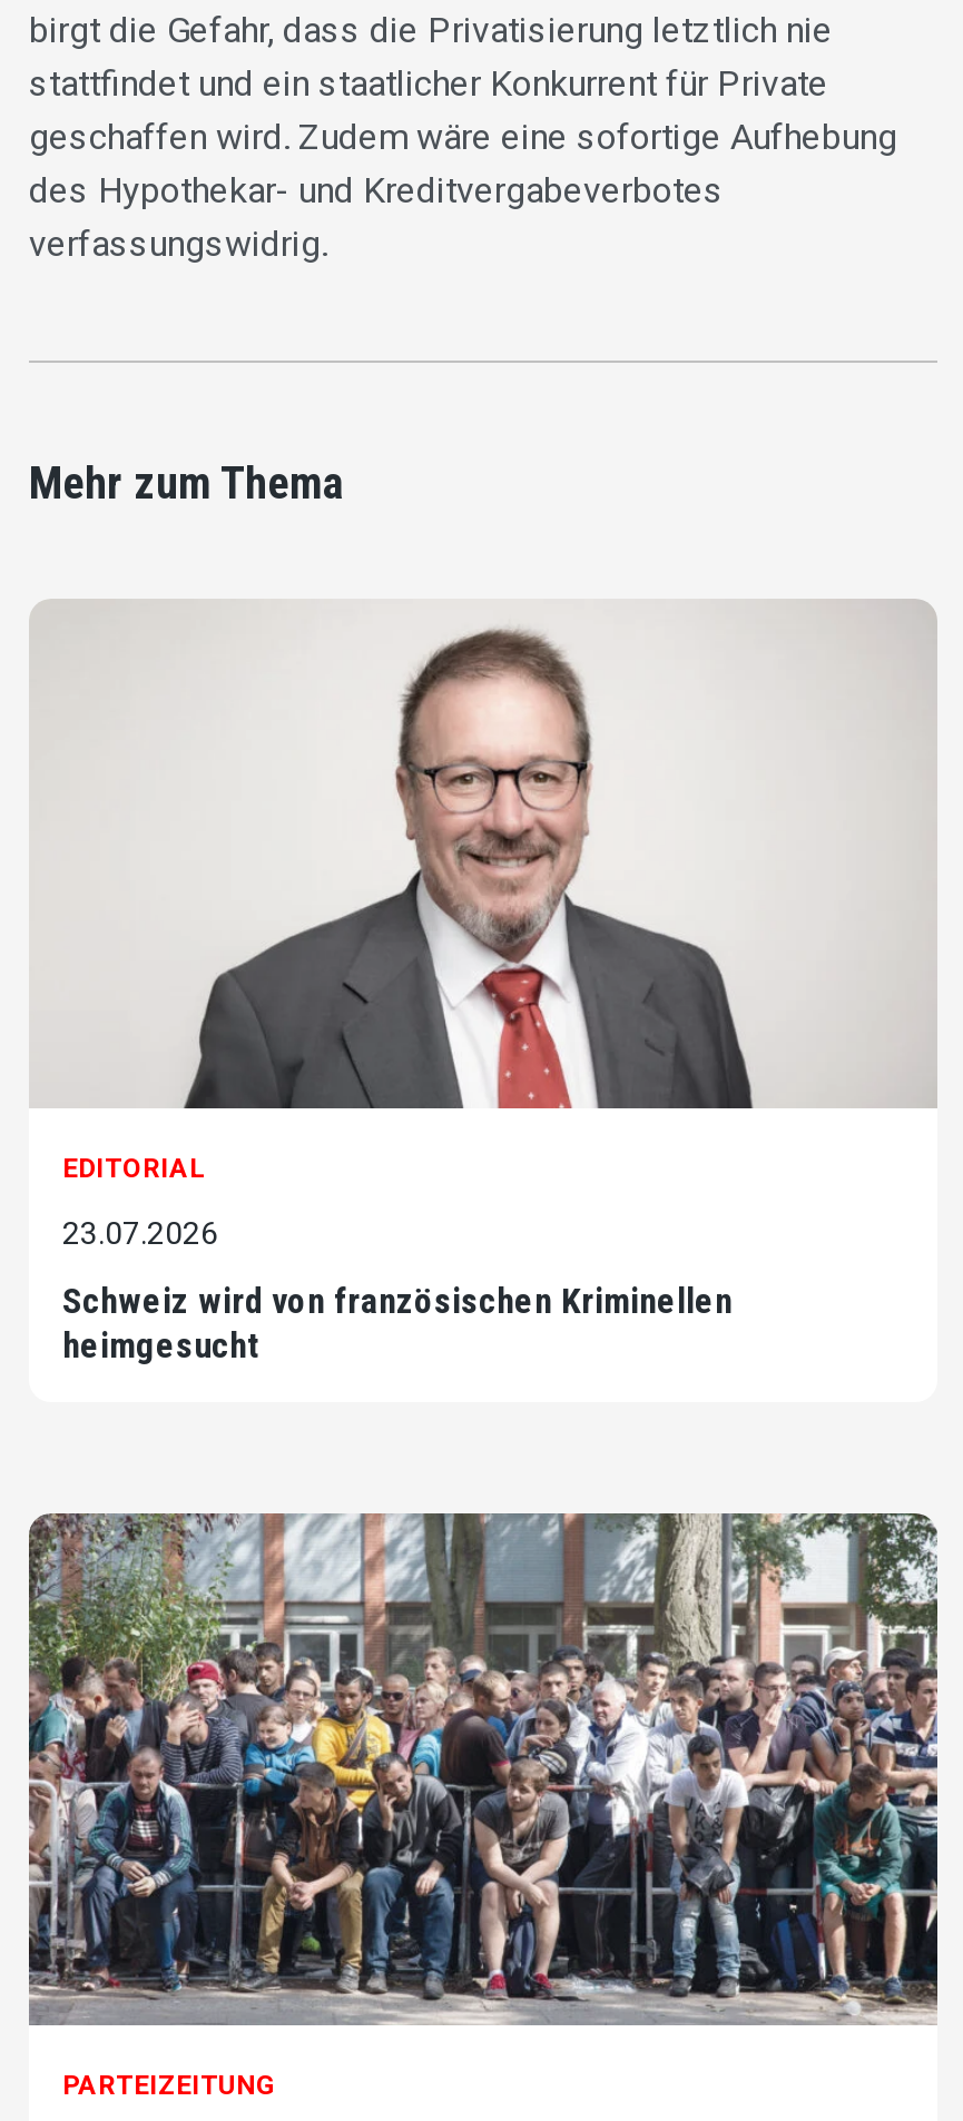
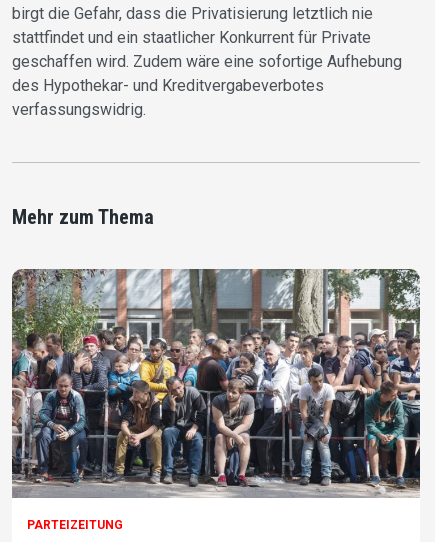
- [image]
- EDITORIAL
- 23.07.2026
- Schweiz wird von französischen Kriminellen
- heimgesucht
